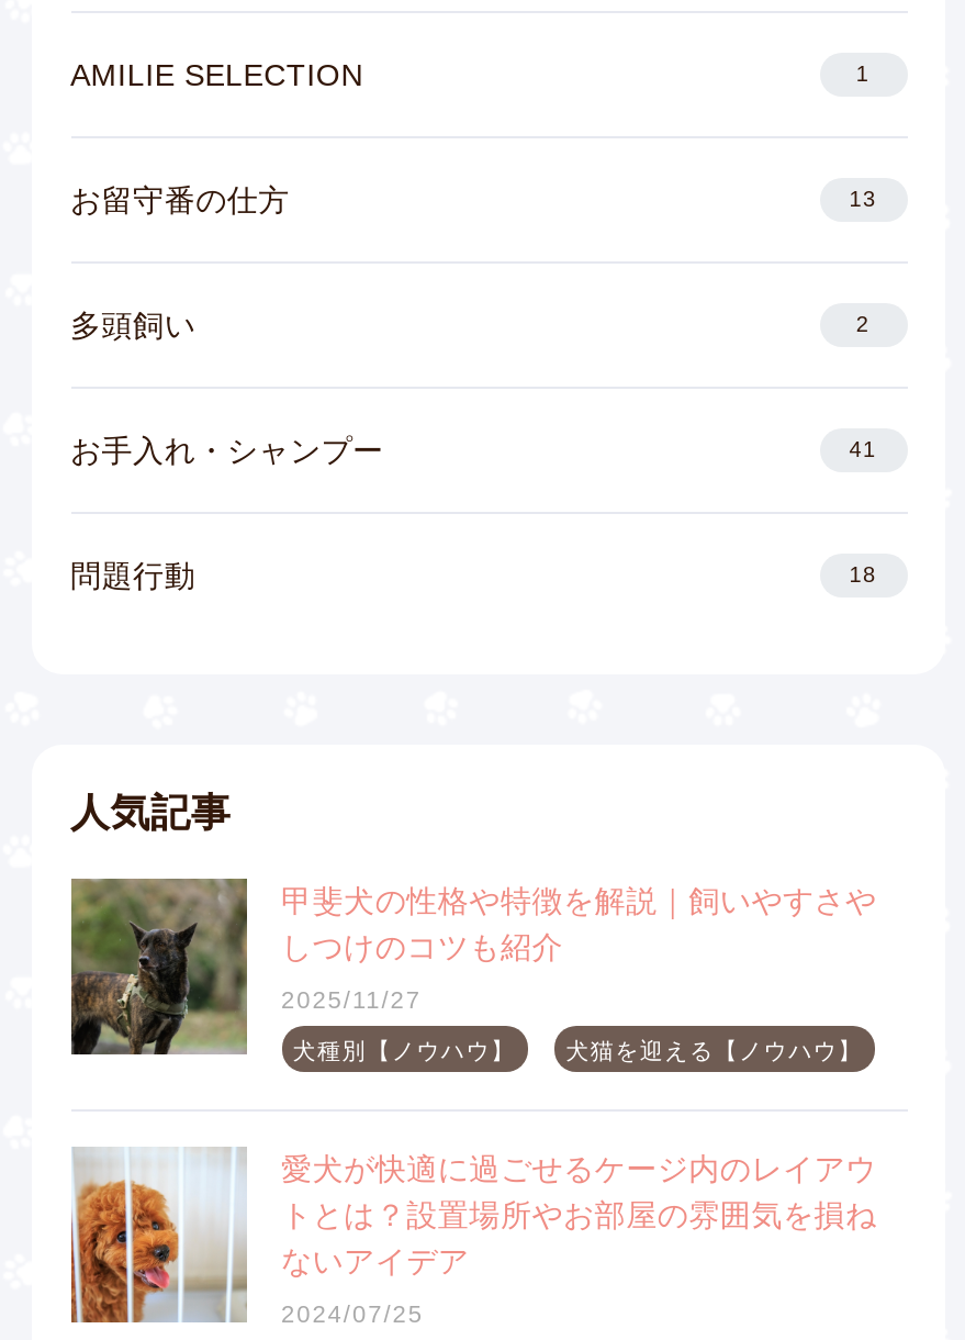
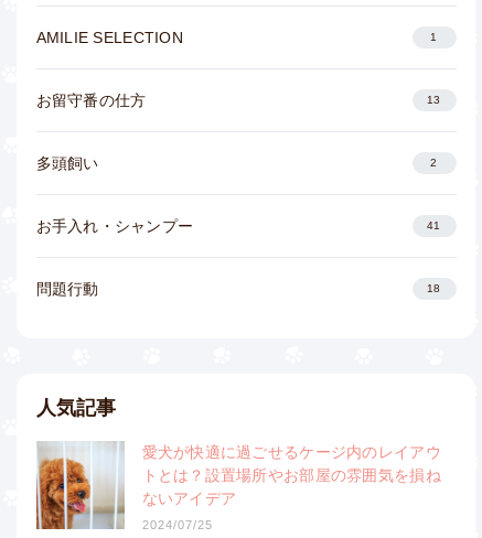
- [image]
- 甲斐犬の性格や特徴を解説｜飼いやすさや
- しつけのコツも紹介
- 2025/11/27
- 犬種別【ノウハウ】
- 犬猫を迎える【ノウハウ】
